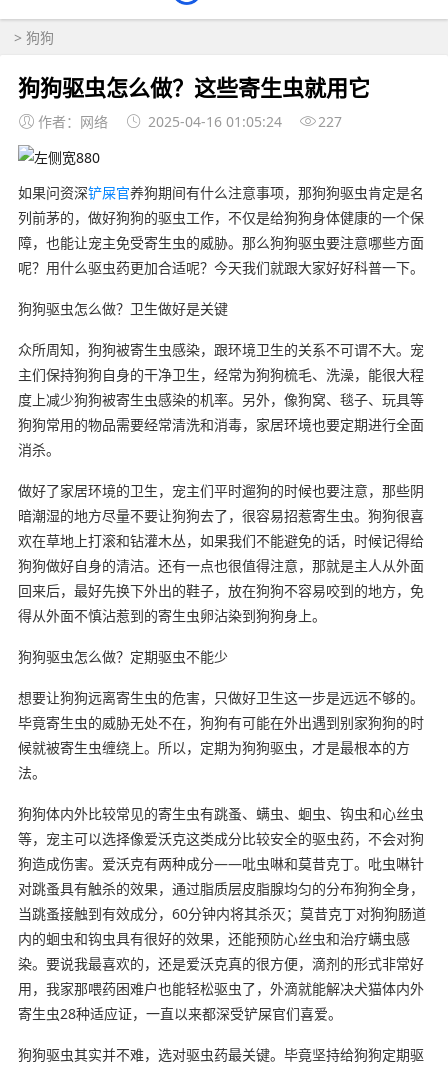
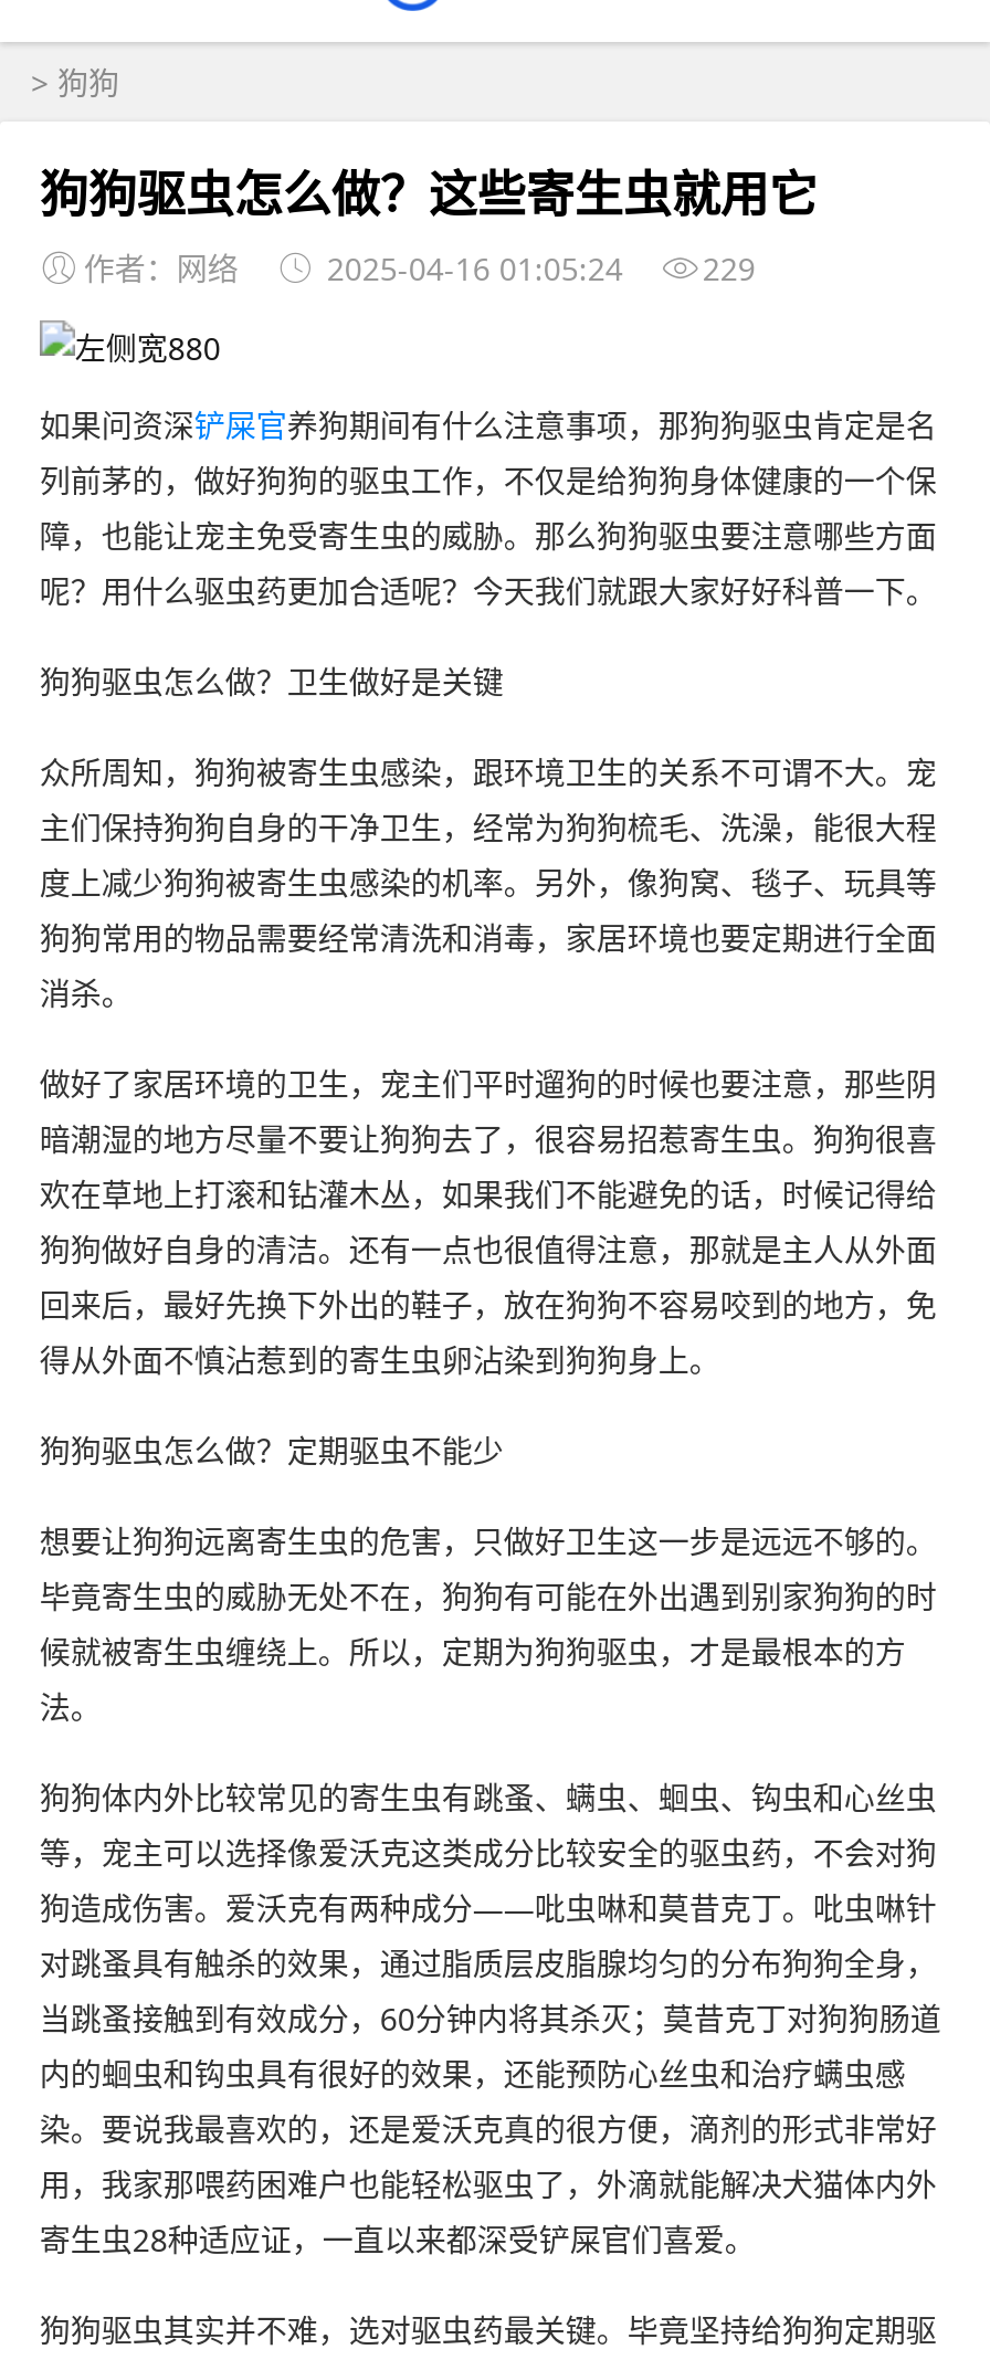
- 作者：网络 2025-04-16 01:05:24 227
+ 作者：网络 2025-04-16 01:05:24 229
